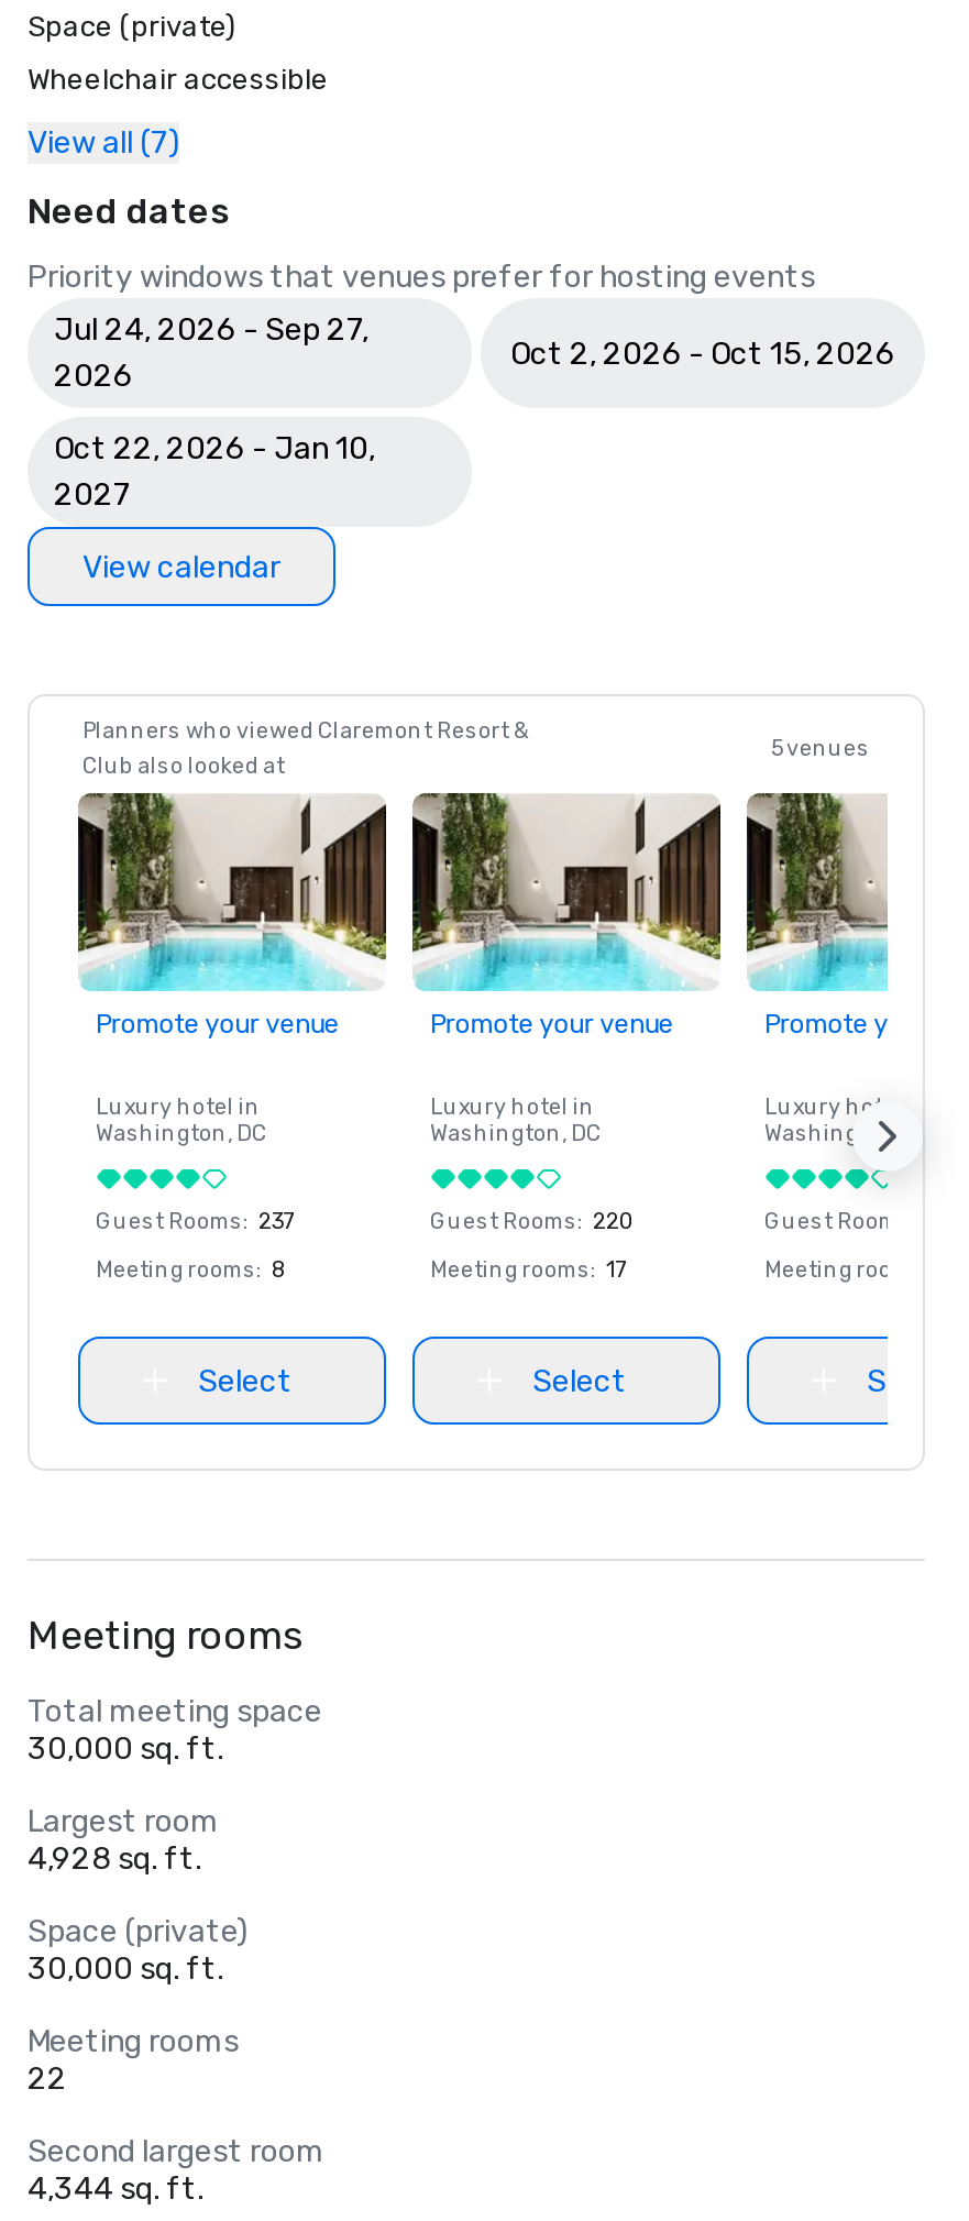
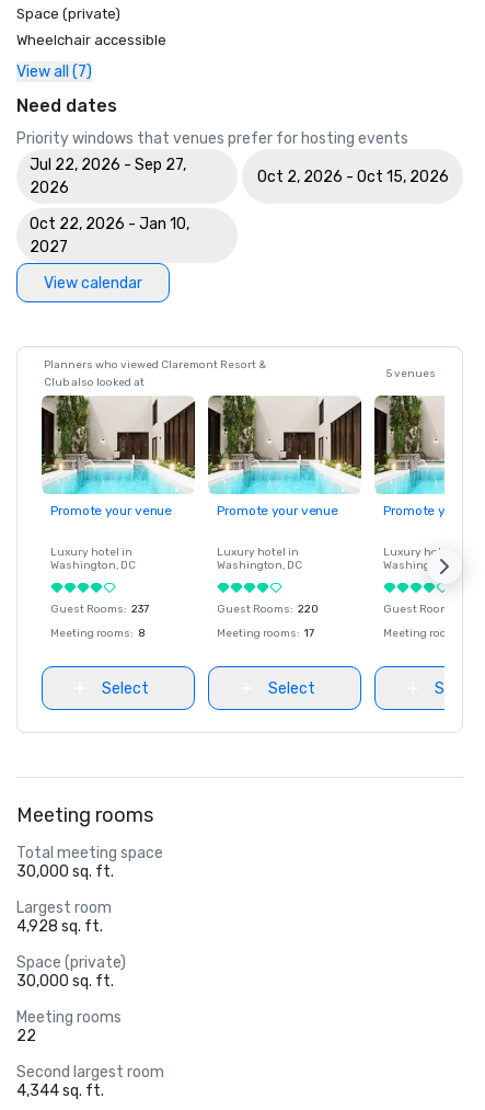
- Jul 24, 2026 - Sep 27,
+ Jul 22, 2026 - Sep 27,
